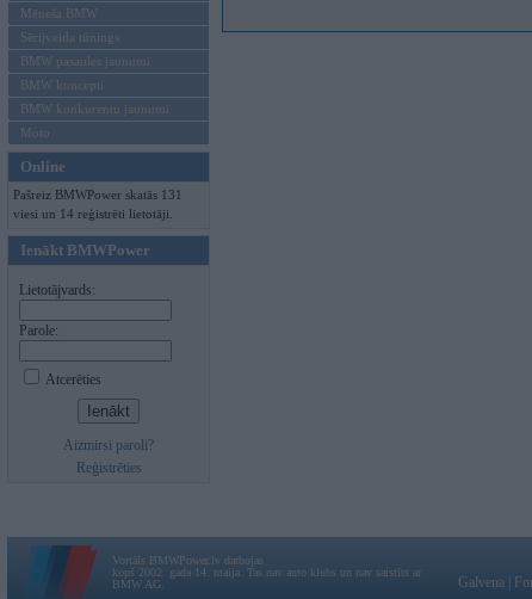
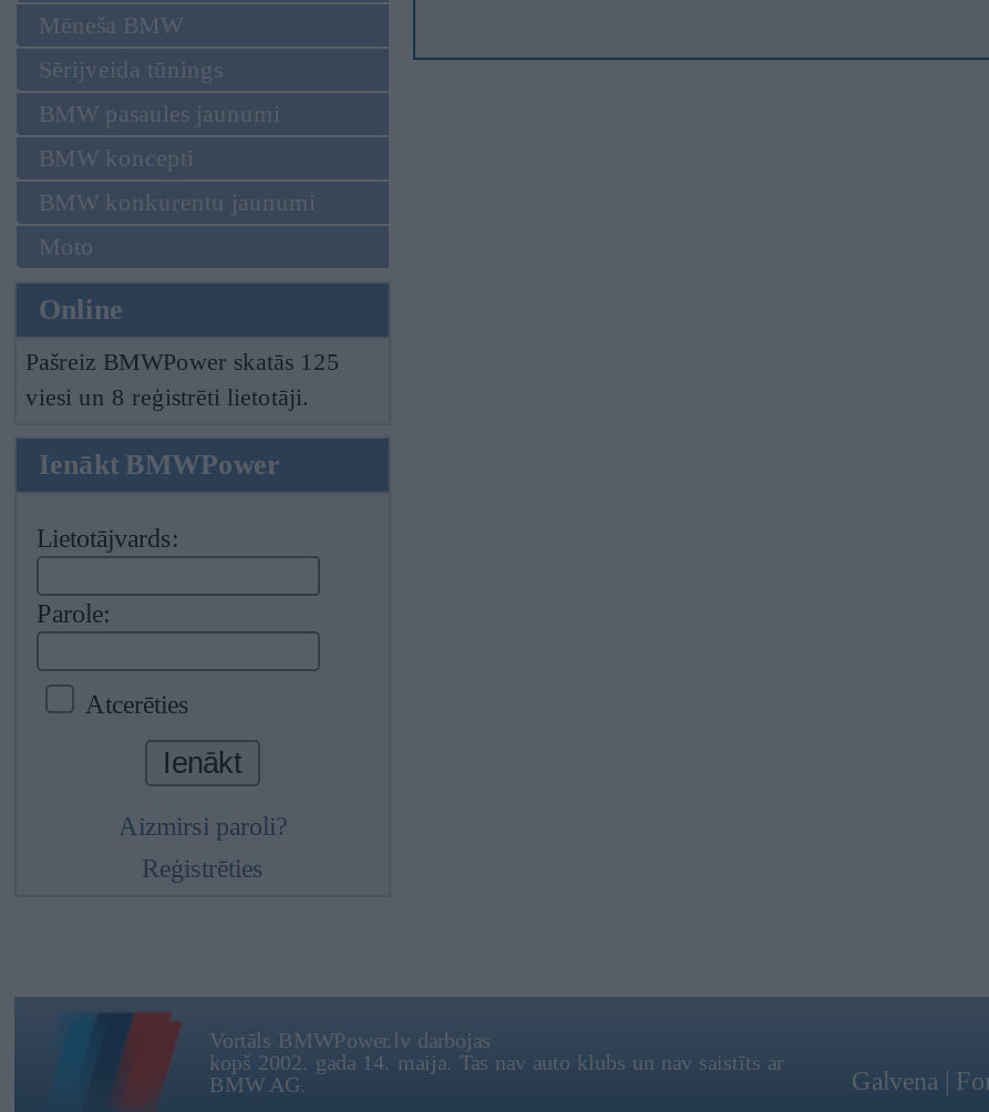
- Pašreiz BMWPower skatās 131
+ Pašreiz BMWPower skatās 125

- viesi un 14 reģistrēti lietotāji.
+ viesi un 8 reģistrēti lietotāji.
